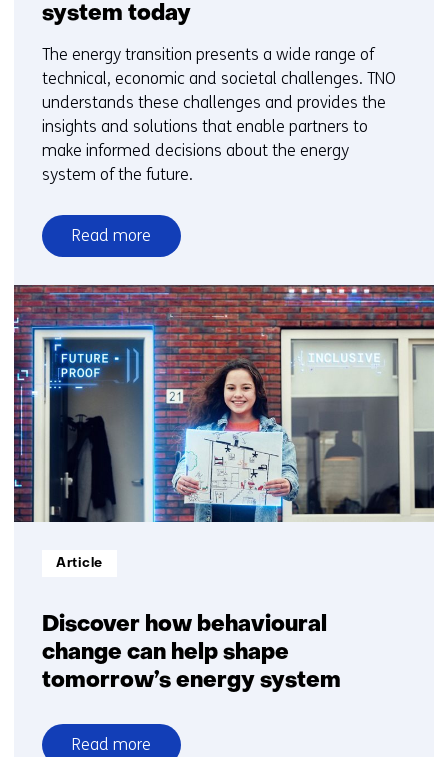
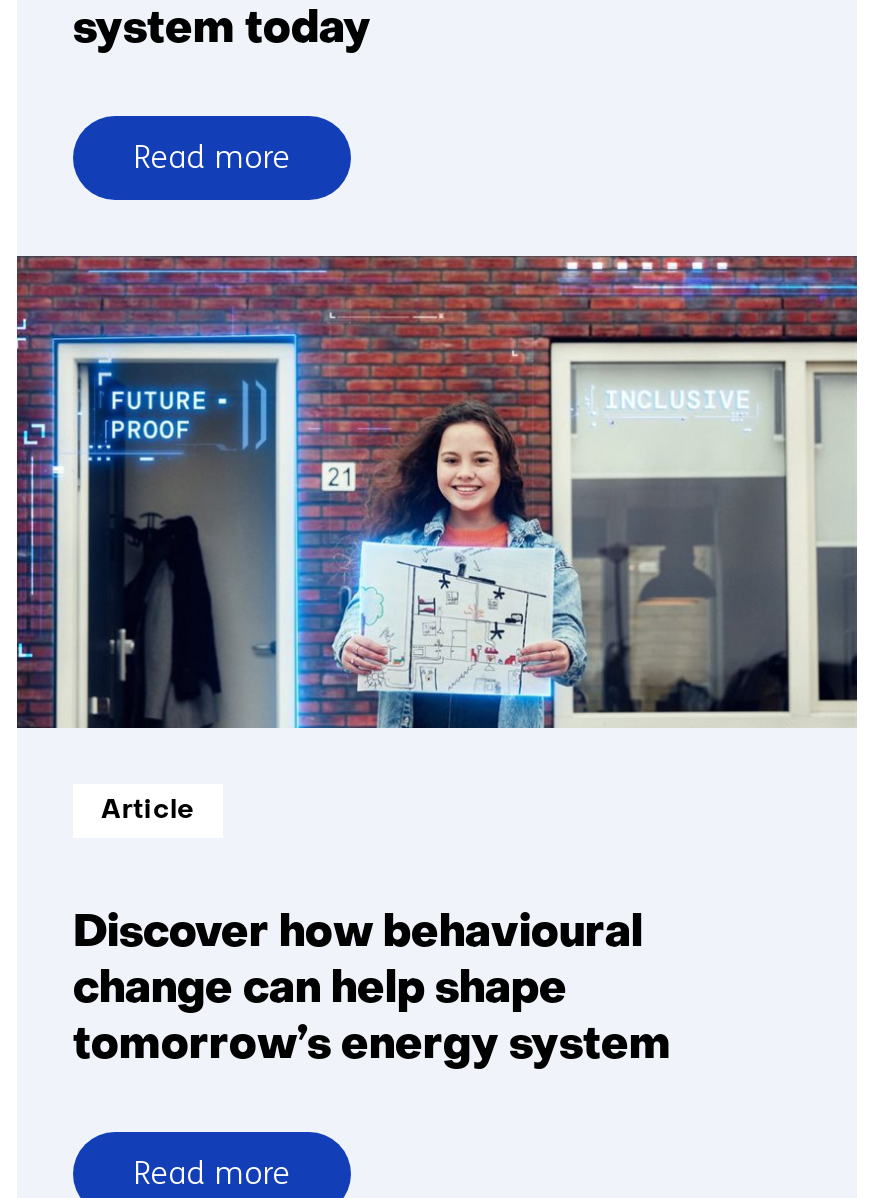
- The energy transition presents a wide range of
- technical, economic and societal challenges. TNO
- understands these challenges and provides the
- insights and solutions that enable partners to
- make informed decisions about the energy
- system of the future.
